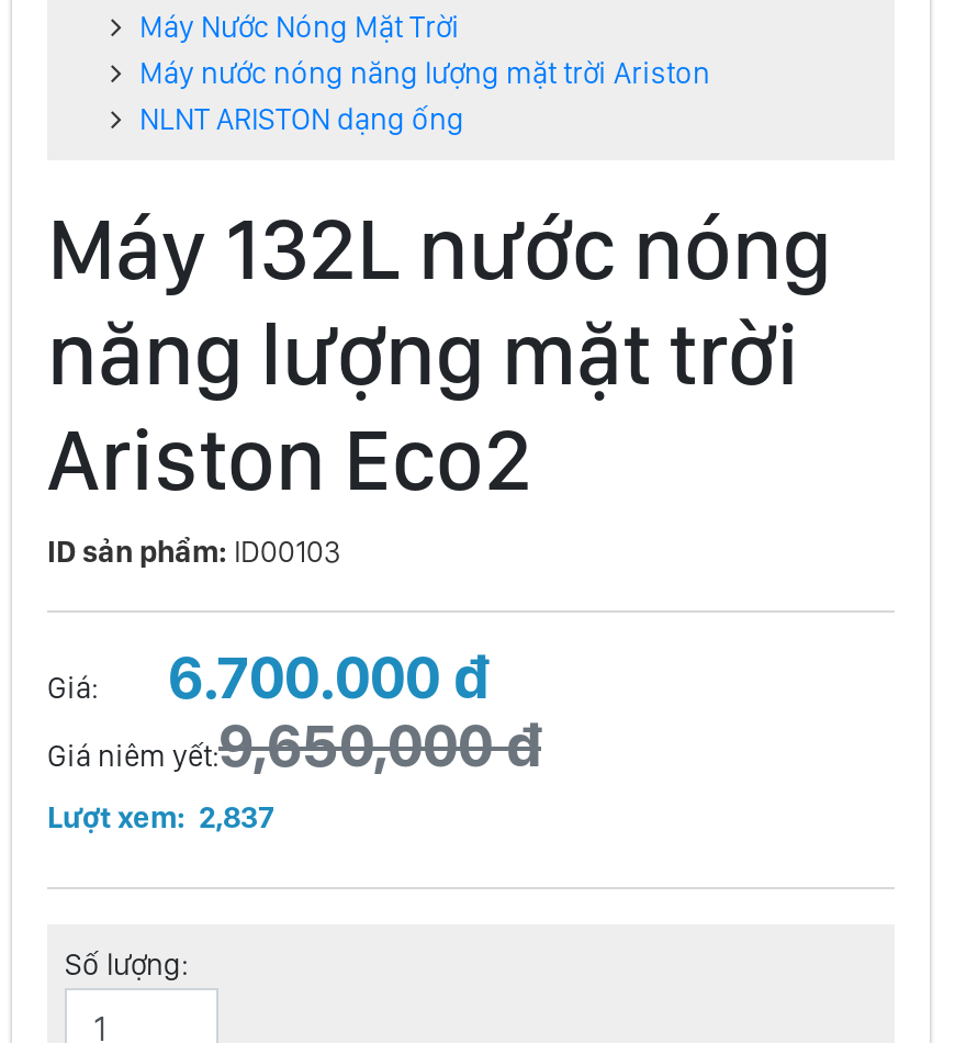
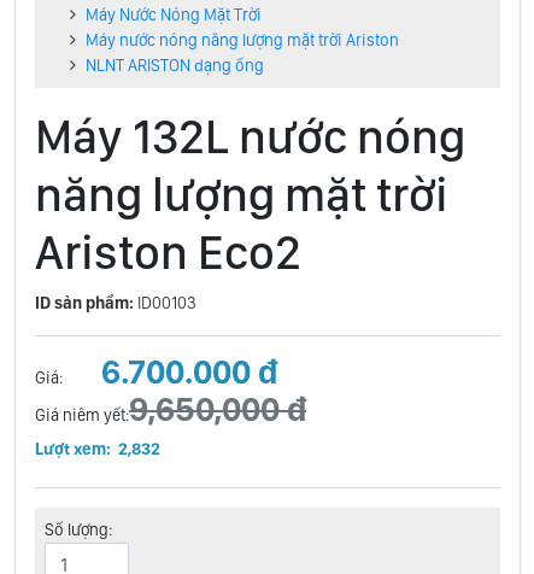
- Lượt xem: 2,837
+ Lượt xem: 2,832
